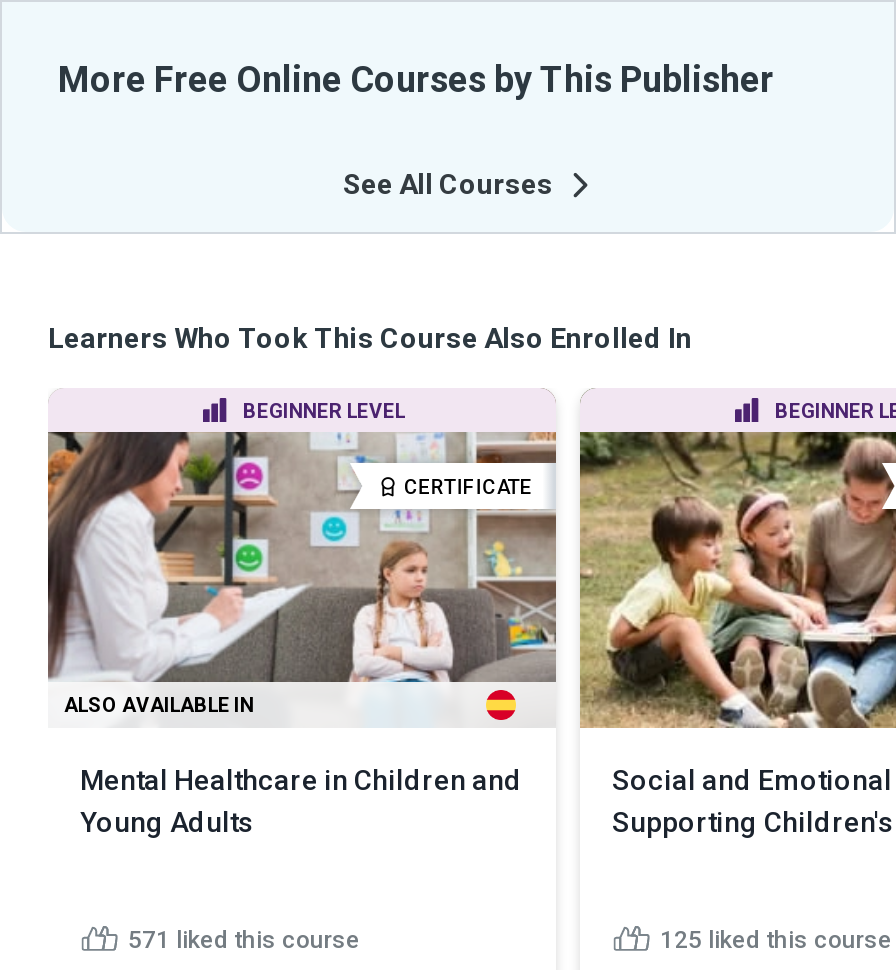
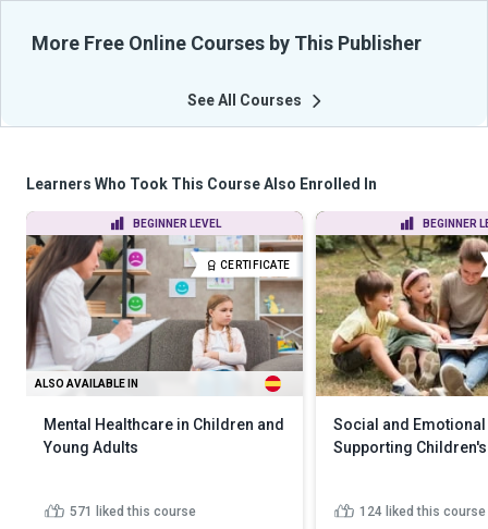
- 125 liked this course
+ 124 liked this course
